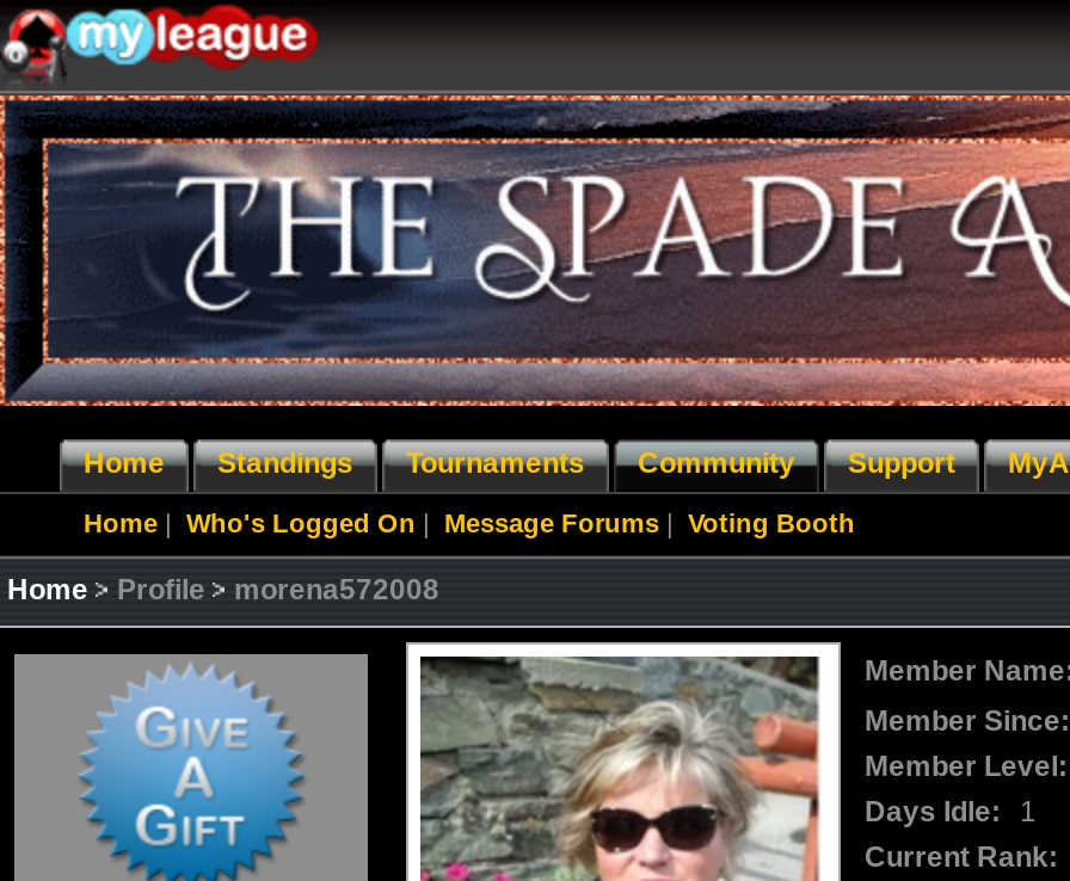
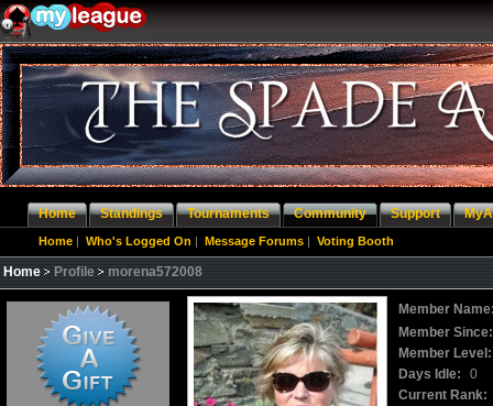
- Days Idle: 1
+ Days Idle: 0
